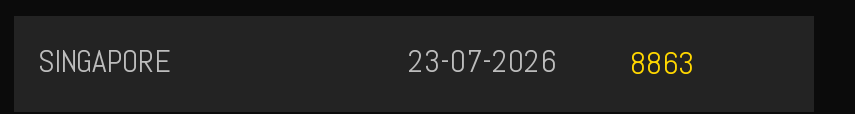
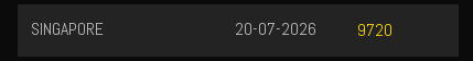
- 23-07-2026
+ 20-07-2026

- 8863
+ 9720
